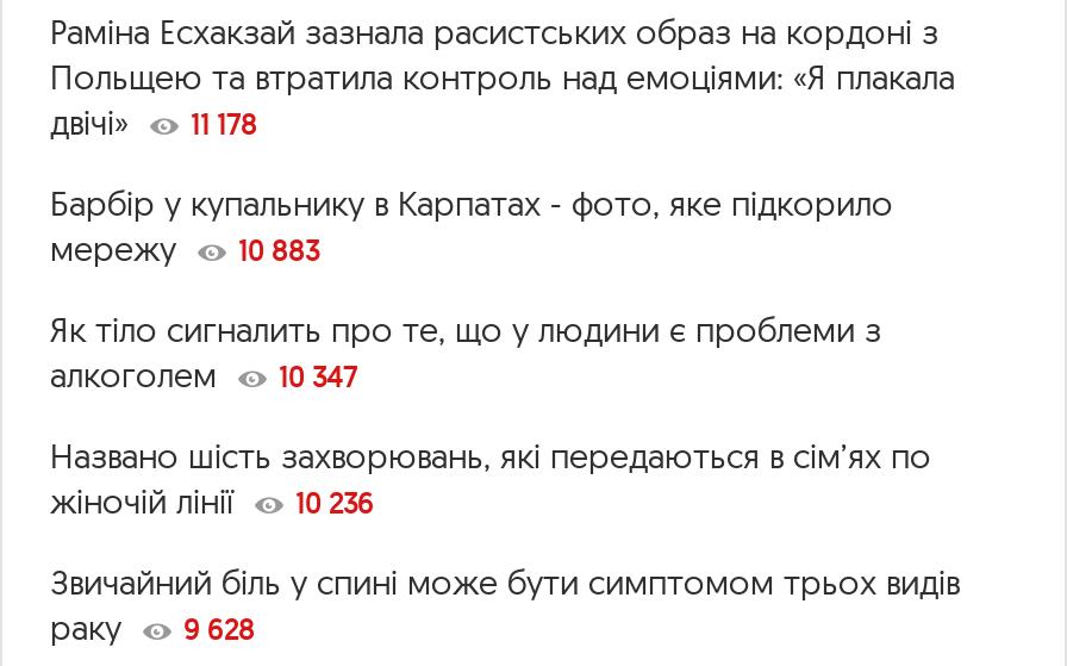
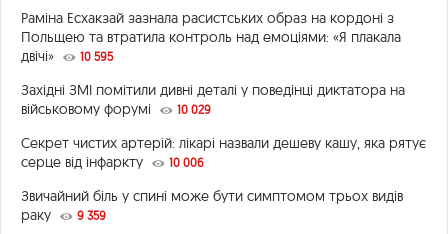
- 11 178
- Барбір у купальнику в Карпатах - фото, яке підкорило
- мережу
- 10 883
- Як тіло сигналить про те, що у людини є проблеми з
- алкоголем
- 10 347
- Названо шість захворювань, які передаються в сім’ях по
- жіночій лінії
- 10 236
+ 10 595
+ Західні ЗМІ помітили дивні деталі у поведінці диктатора на
+ військовому форумі
+ 10 029
+ Секрет чистих артерій: лікарі назвали дешеву кашу, яка рятує
+ серце від інфаркту
+ 10 006

- раку 9 628
+ раку 9 359
